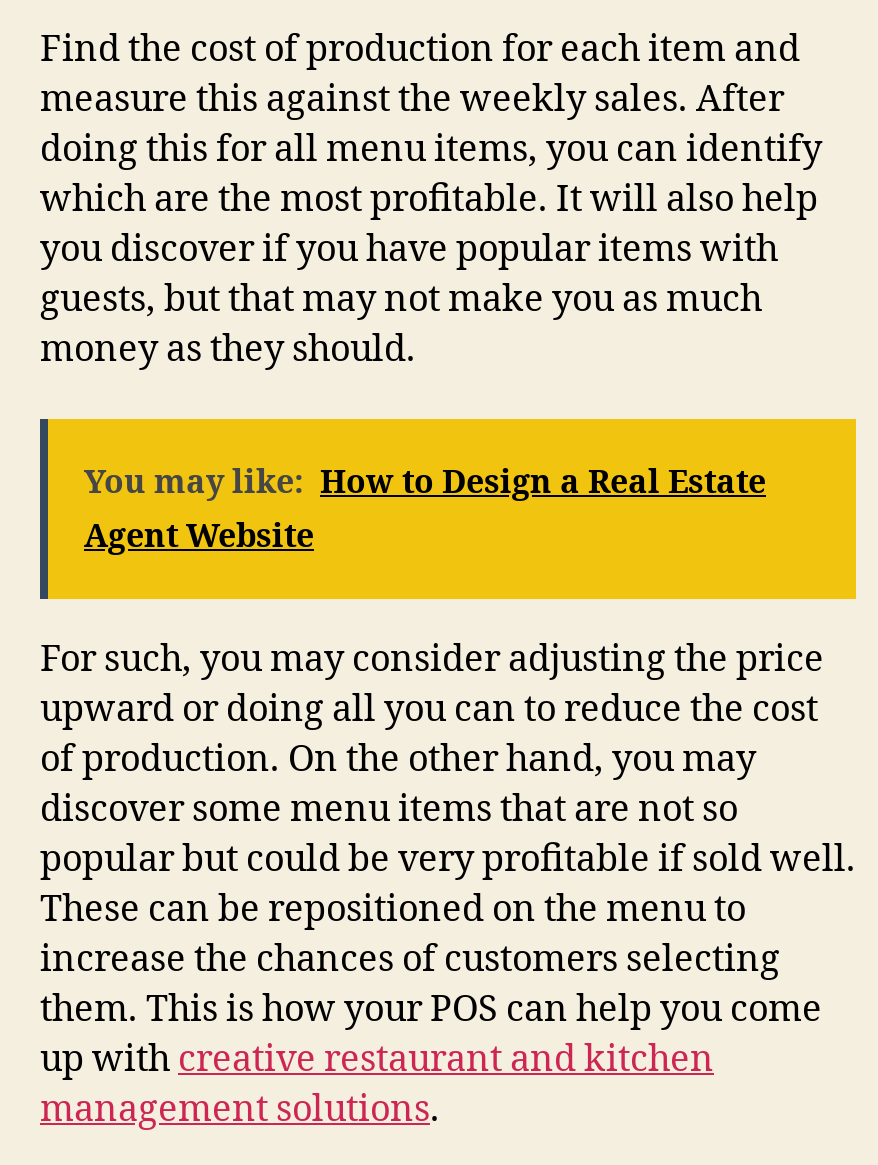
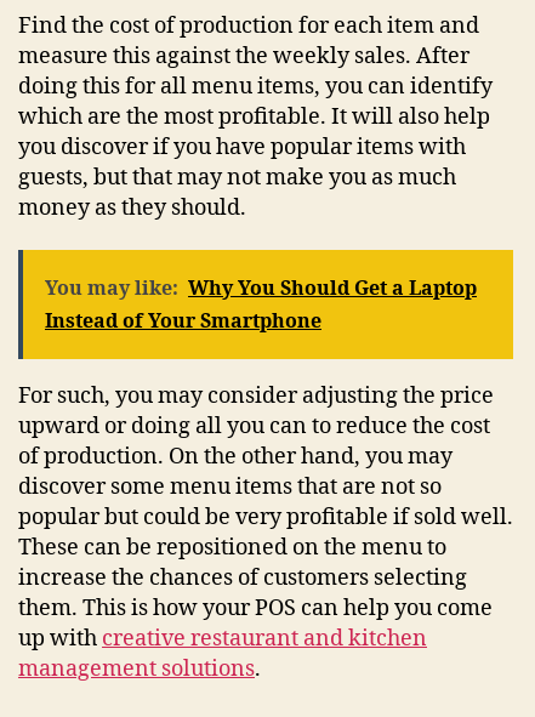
- You may like: How to Design a Real Estate
- Agent Website
+ You may like: Why You Should Get a Laptop
+ Instead of Your Smartphone
